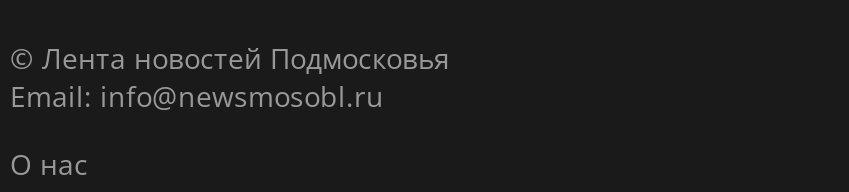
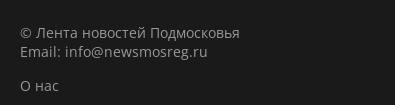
- Email: info@newsmosobl.ru
+ Email: info@newsmosreg.ru
